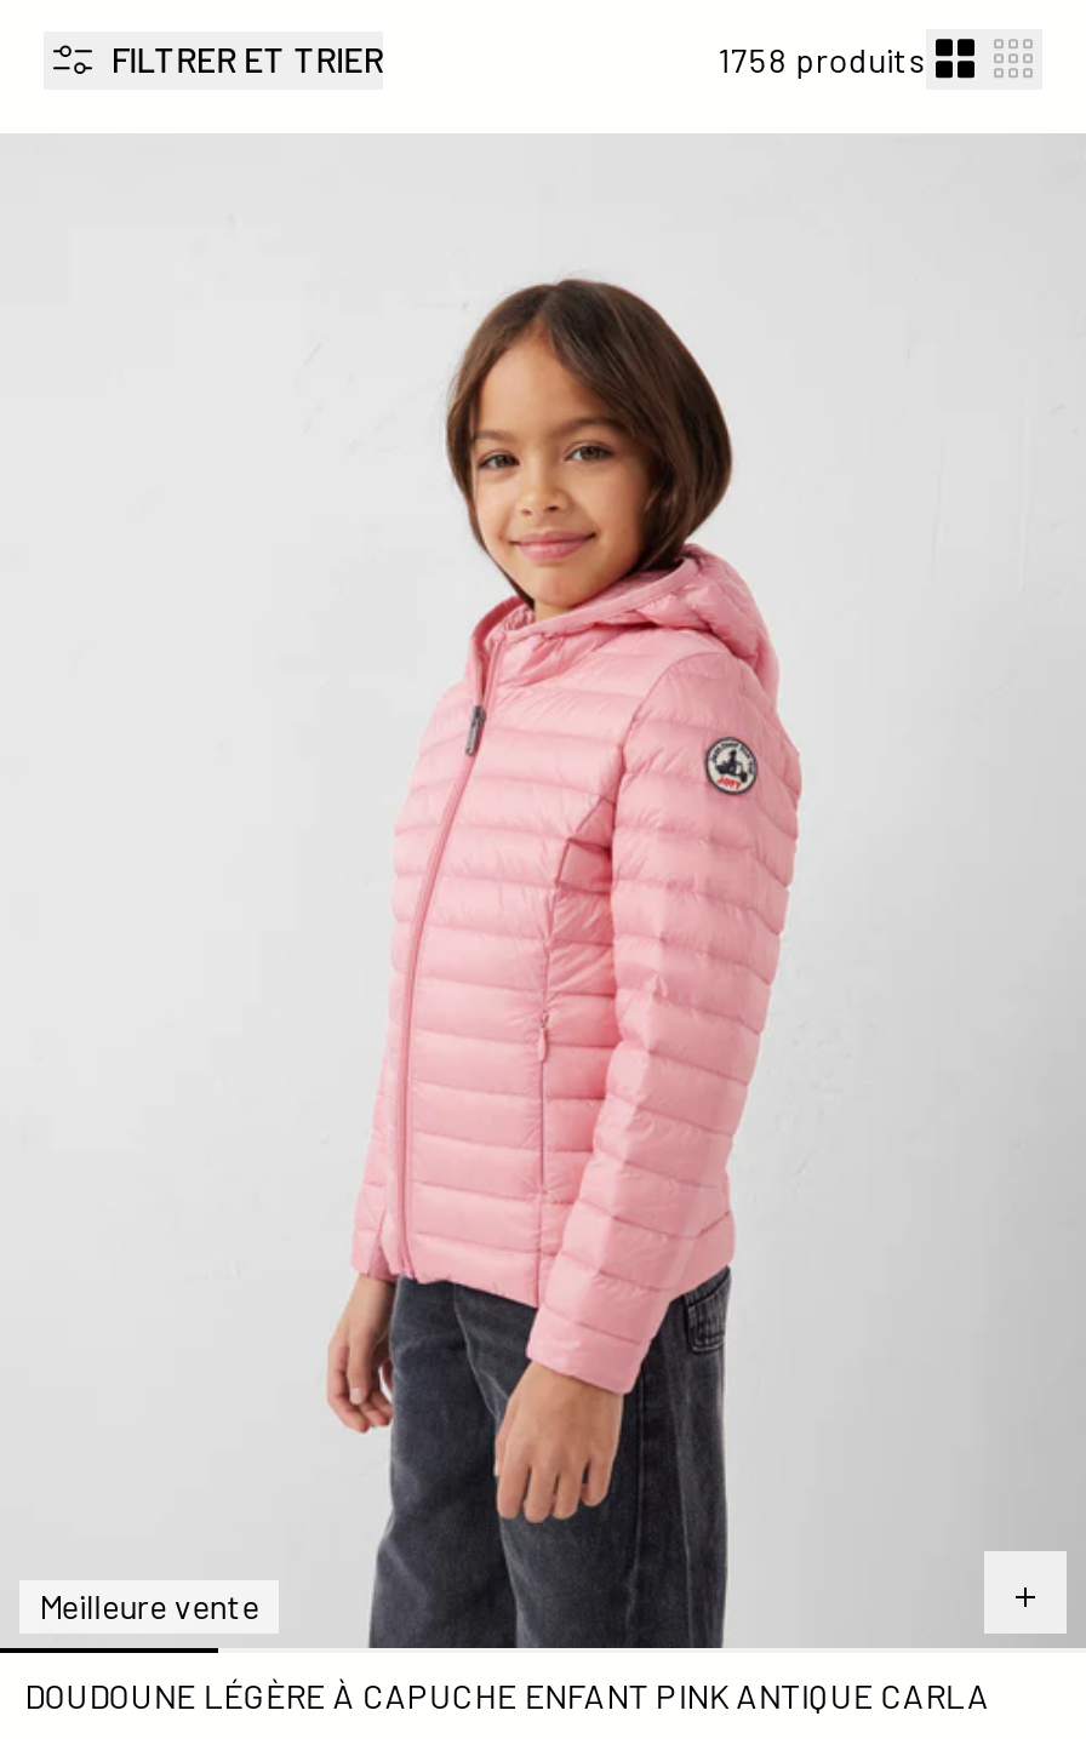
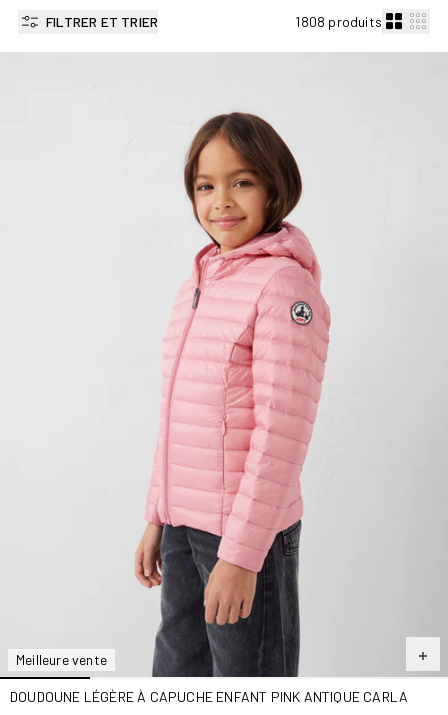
- 1758 produits
+ 1808 produits
